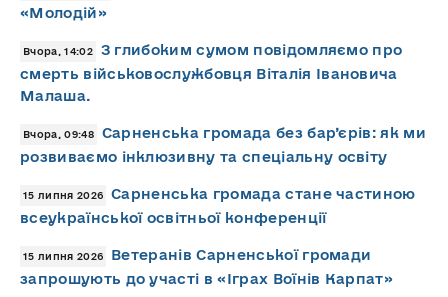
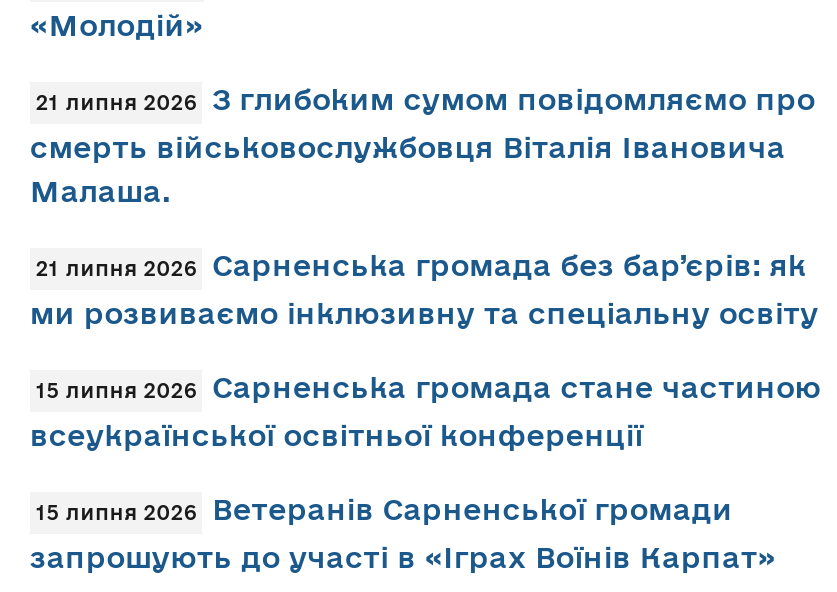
- Вчора, 14:02 З глибоким сумом повідомляємо про
+ 21 липня 2026 З глибоким сумом повідомляємо про

- Вчора, 09:48
- Сарненська громада без бар’єрів: як ми
- розвиваємо інклюзивну та спеціальну освіту
+ 21 липня 2026
+ Сарненська громада без бар’єрів: як
+ ми розвиваємо інклюзивну та спеціальну освіту
